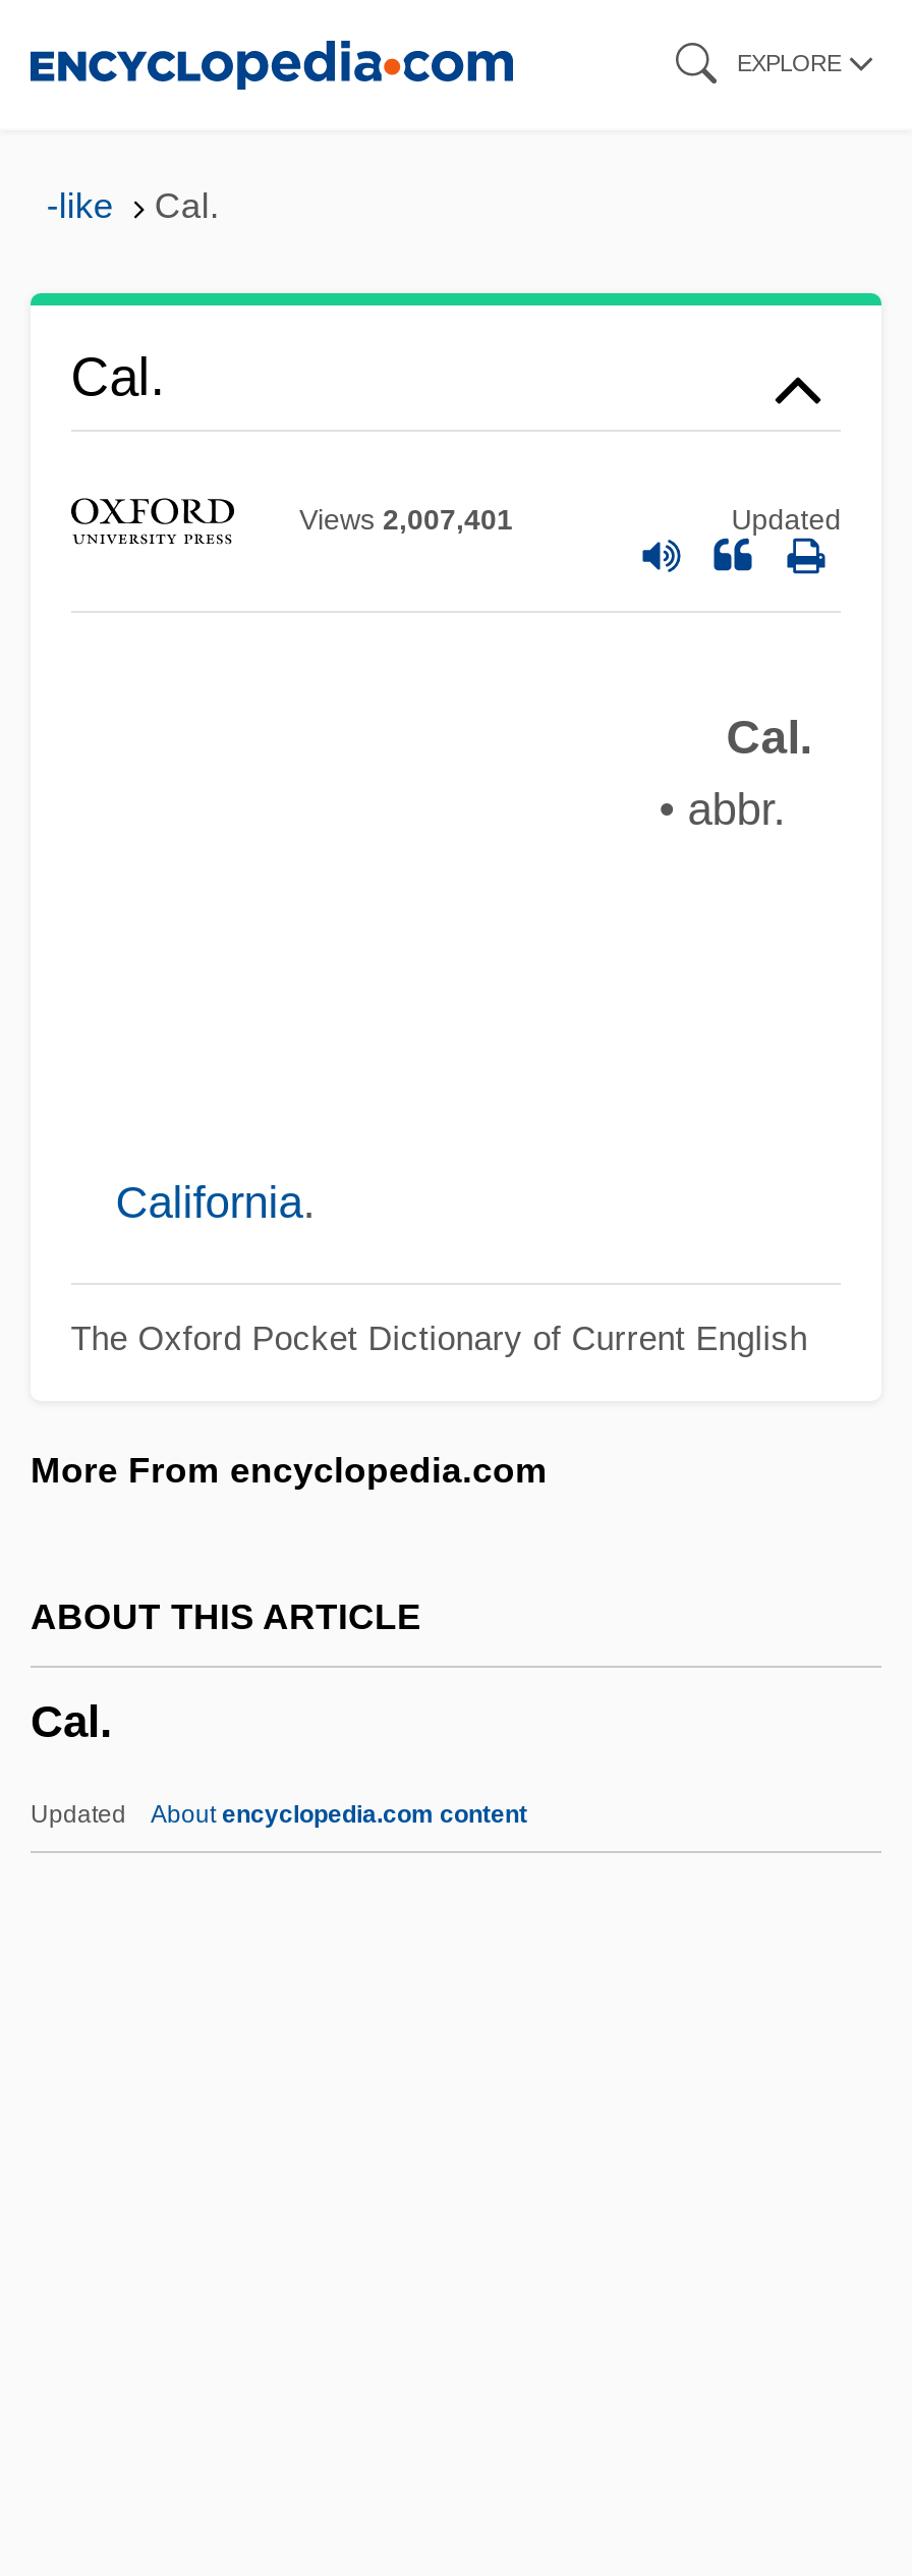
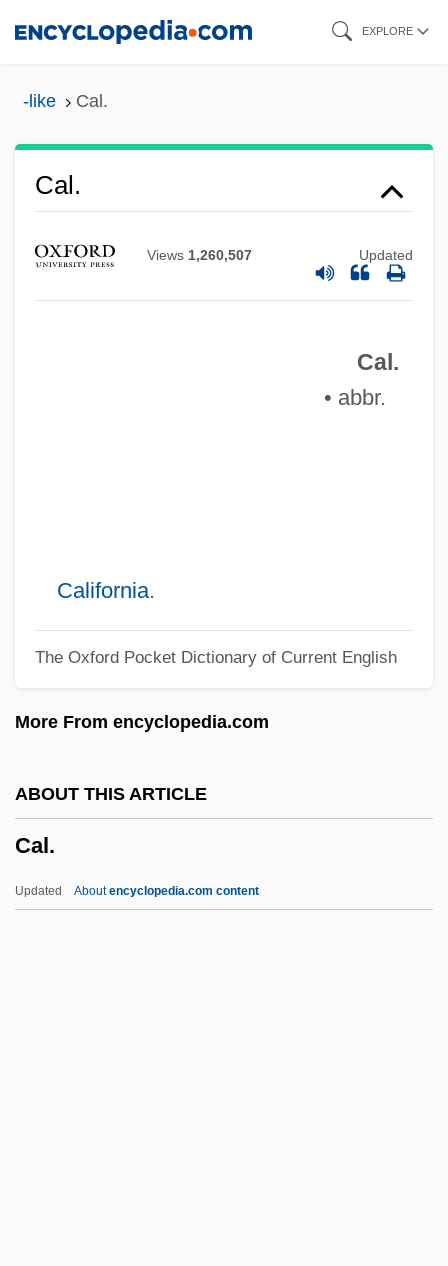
- Views 2,007,401
+ Views 1,260,507
